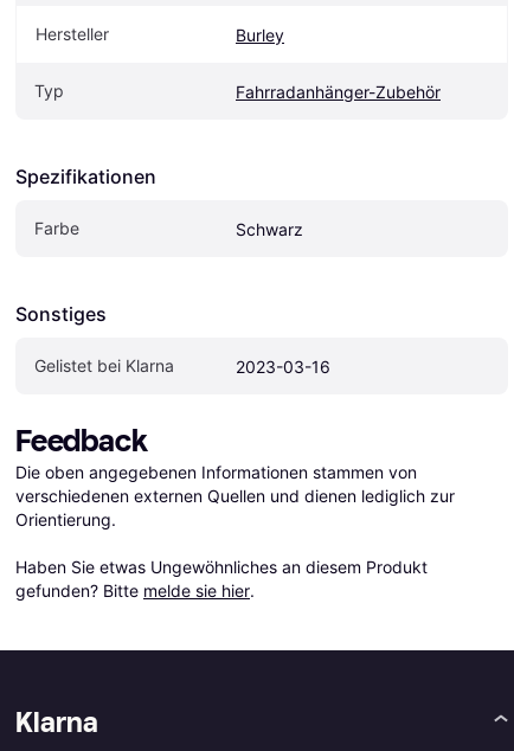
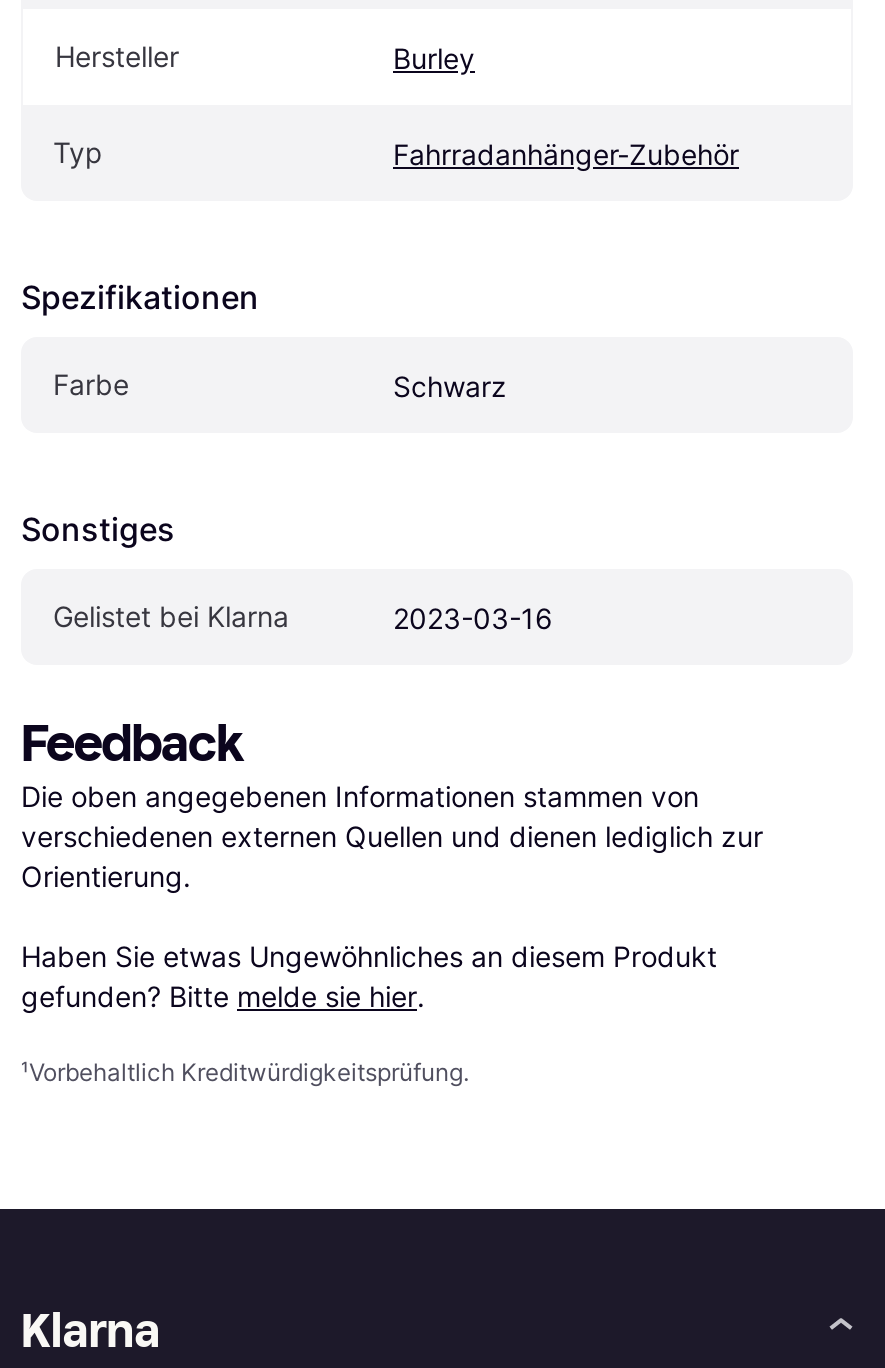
+ ¹Vorbehaltlich Kreditwürdigkeitsprüfung.
